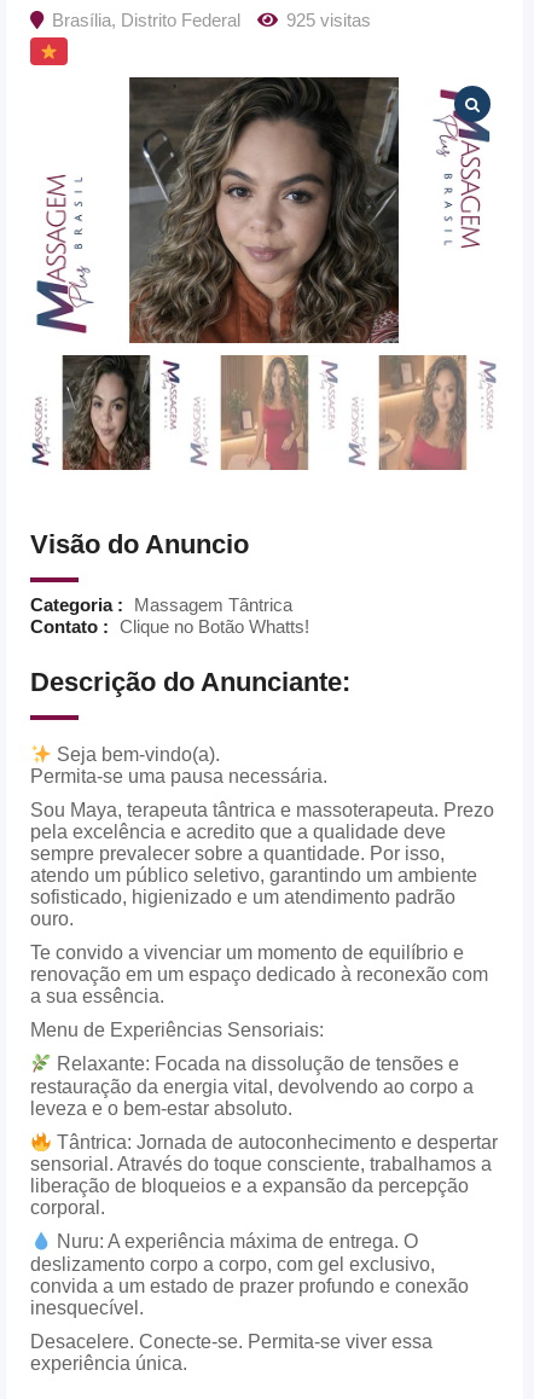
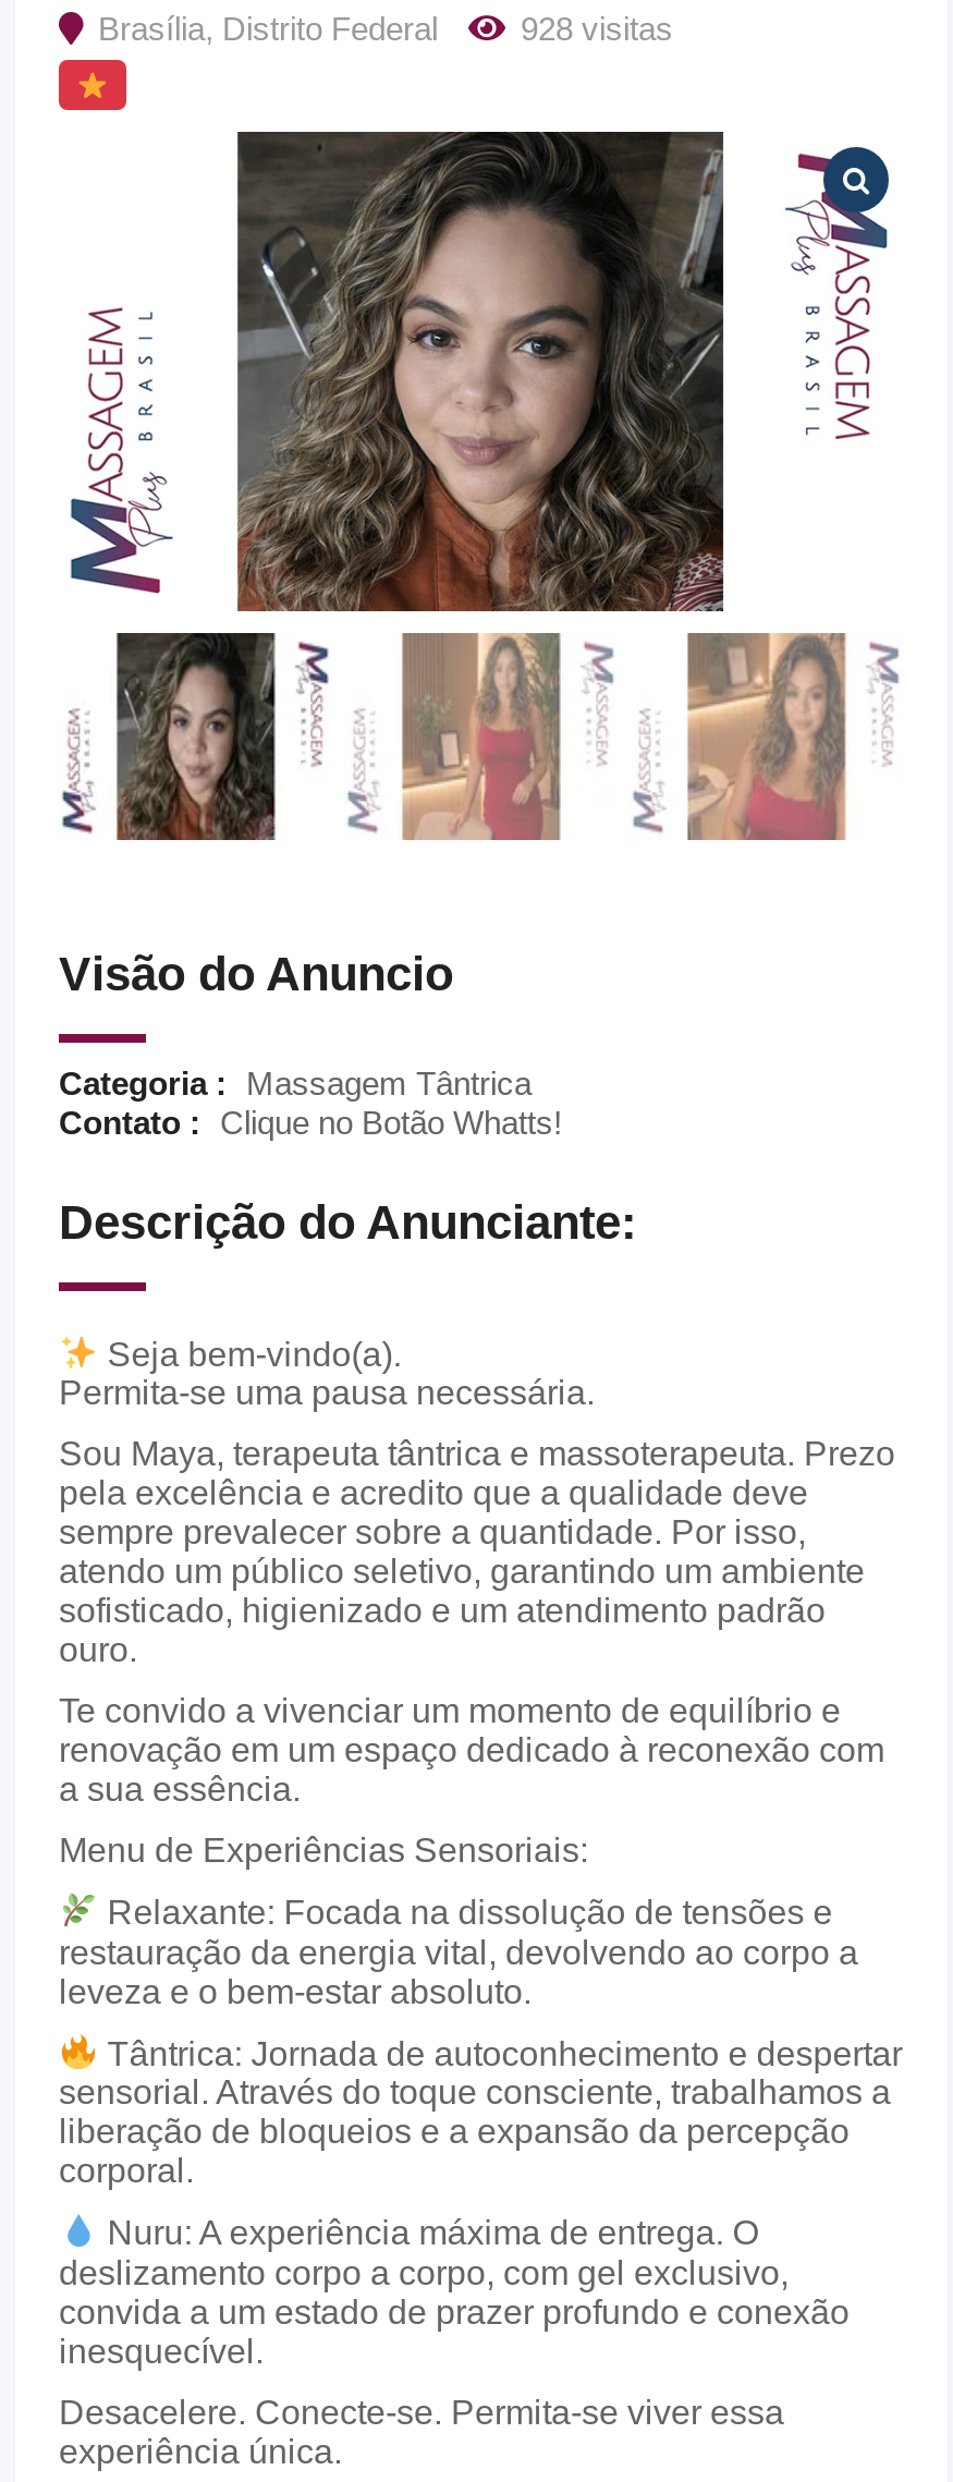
- 925 visitas
+ 928 visitas
